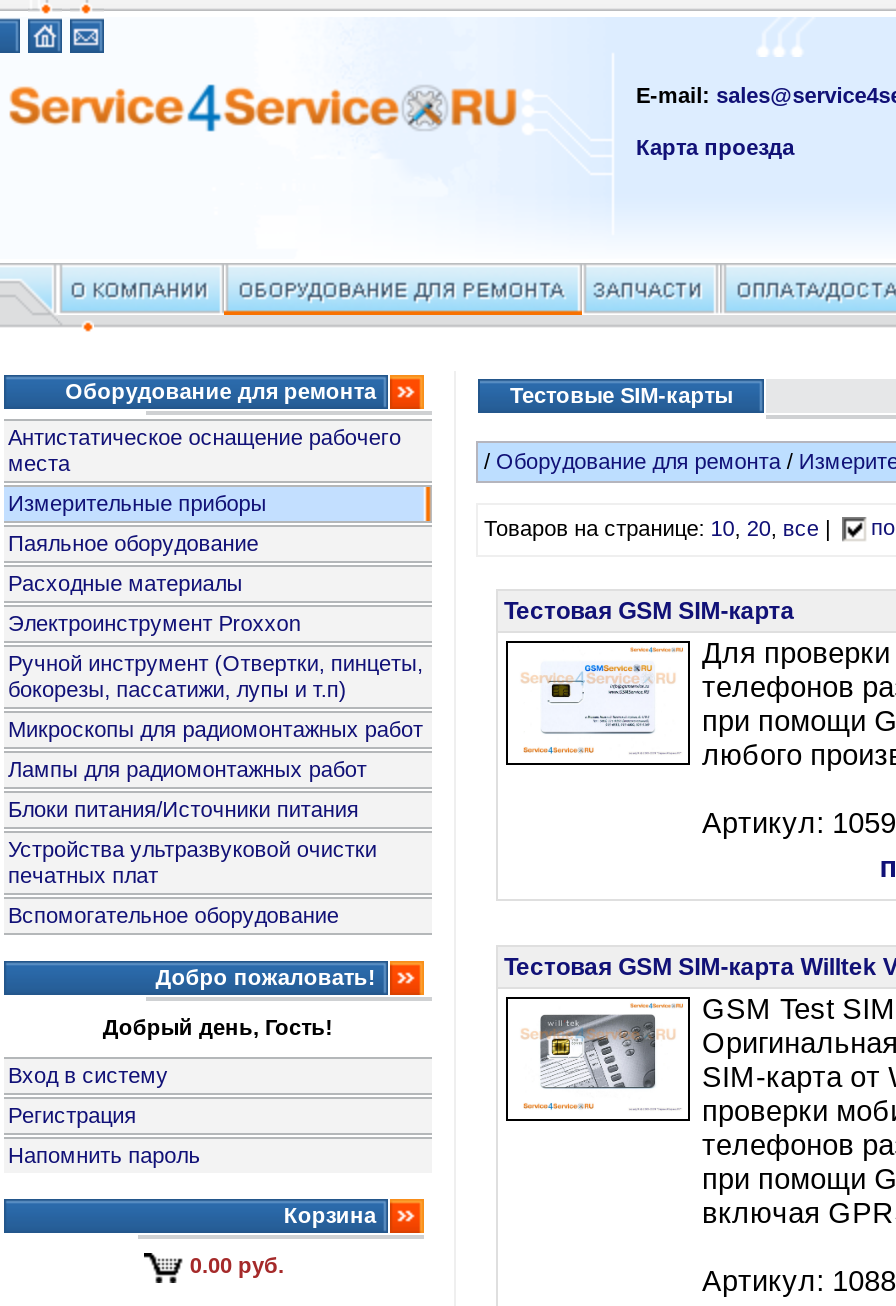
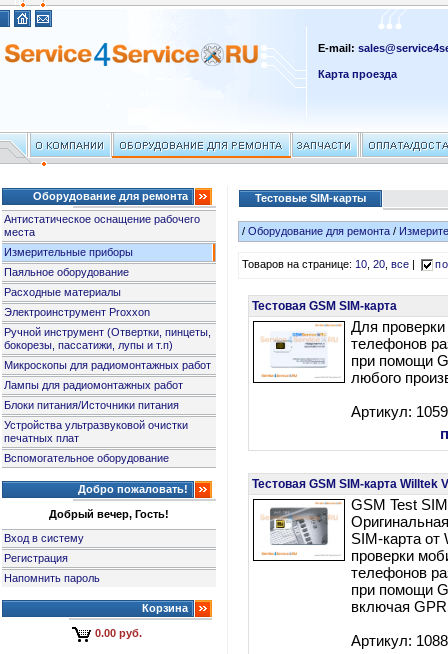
- Добрый день, Гость!
+ Добрый вечер, Гость!
